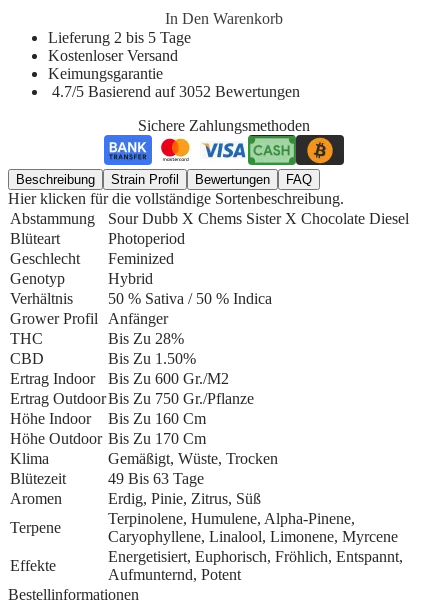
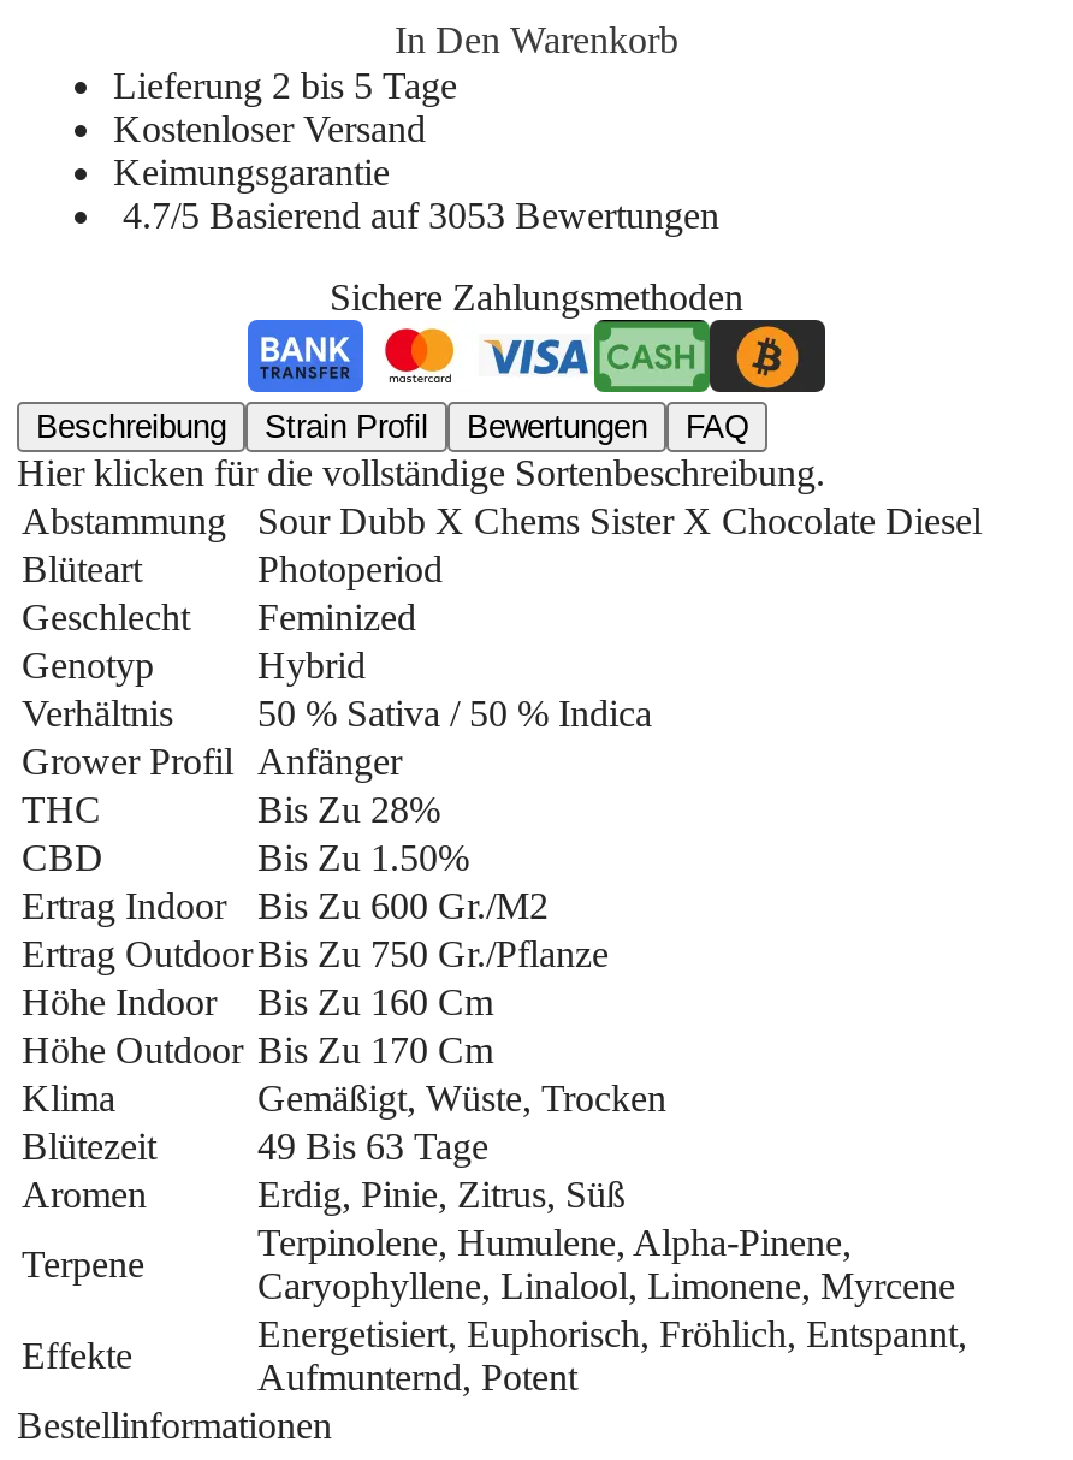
- 4.7/5 Basierend auf 3052 Bewertungen
+ 4.7/5 Basierend auf 3053 Bewertungen
